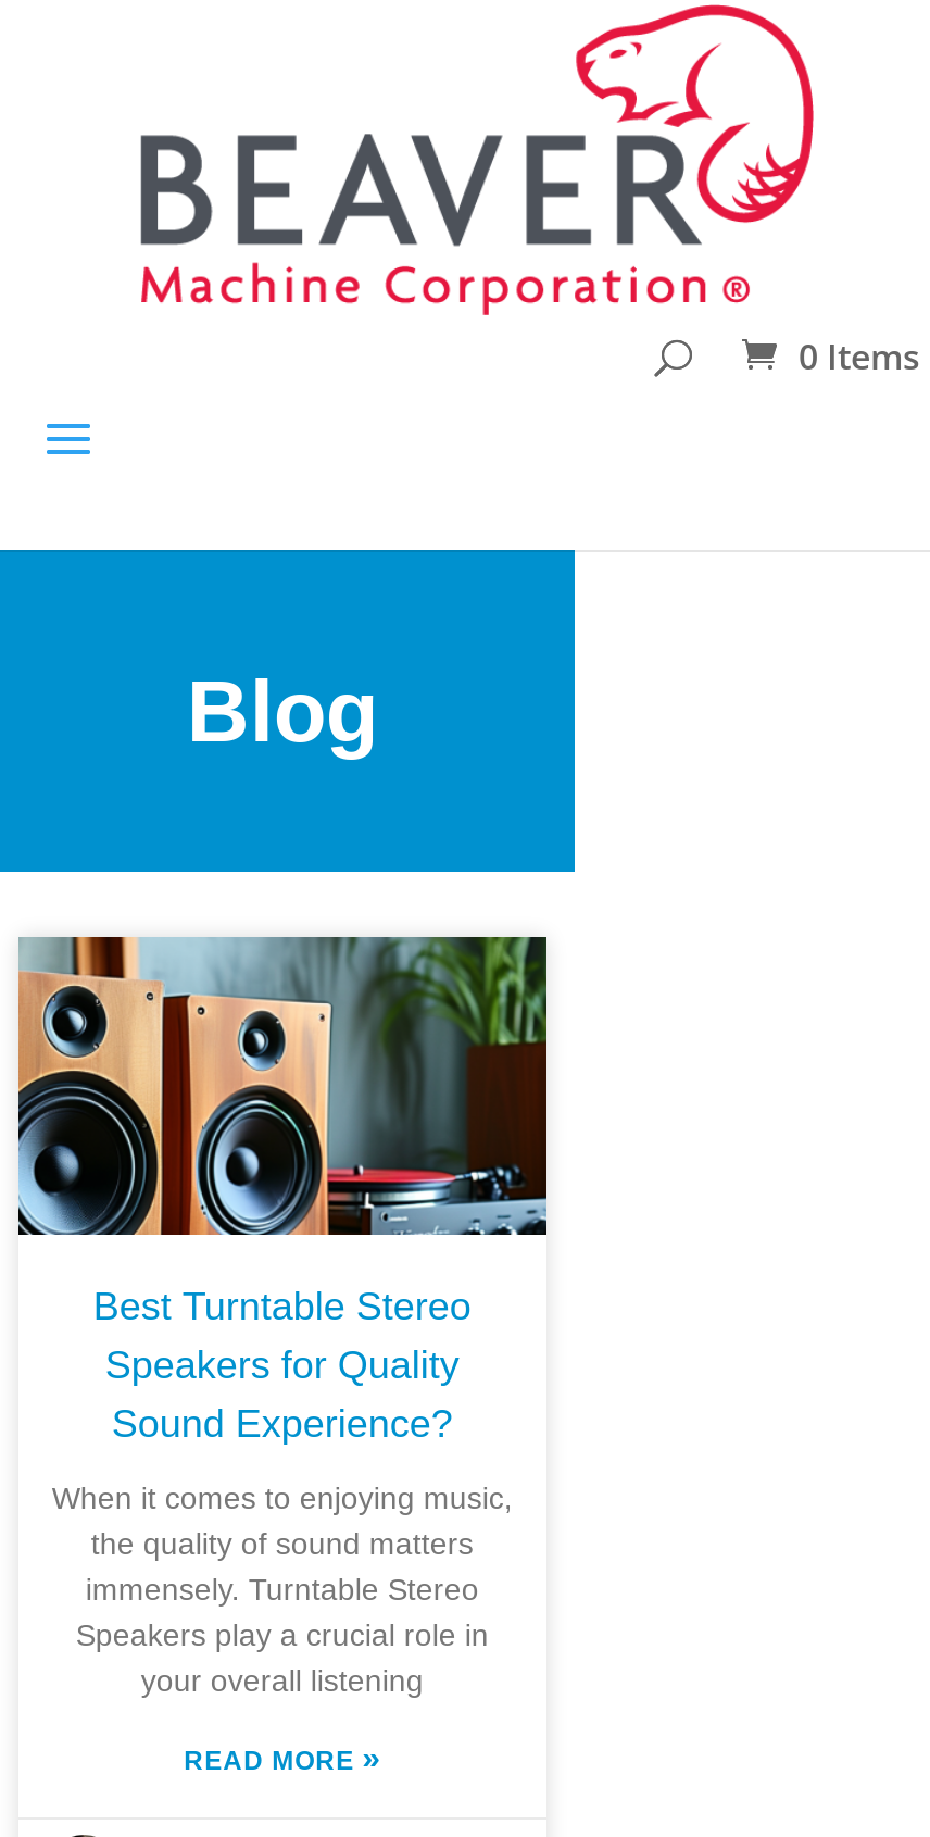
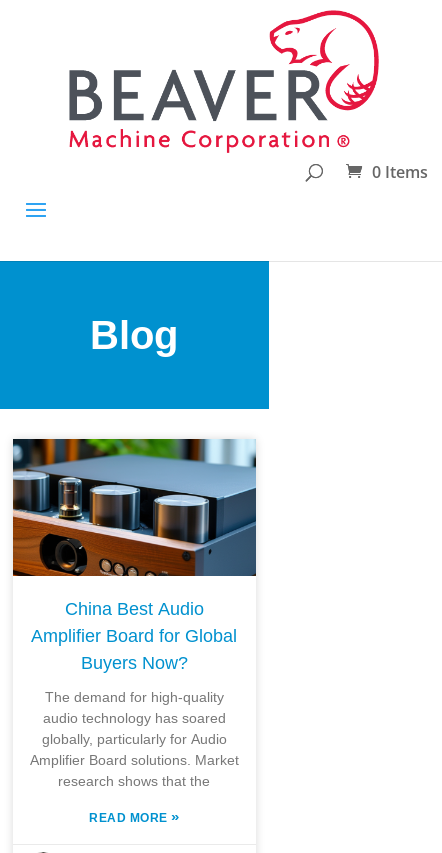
- [image]
- Best Turntable Stereo
- Speakers for Quality
- Sound Experience?
+ [image]
+ China Best Audio
+ Amplifier Board for Global
+ Buyers Now?

- When it comes to enjoying music,
- the quality of sound matters
- immensely. Turntable Stereo
- Speakers play a crucial role in
- your overall listening
+ The demand for high-quality
+ audio technology has soared
+ globally, particularly for Audio
+ Amplifier Board solutions. Market
+ research shows that the
